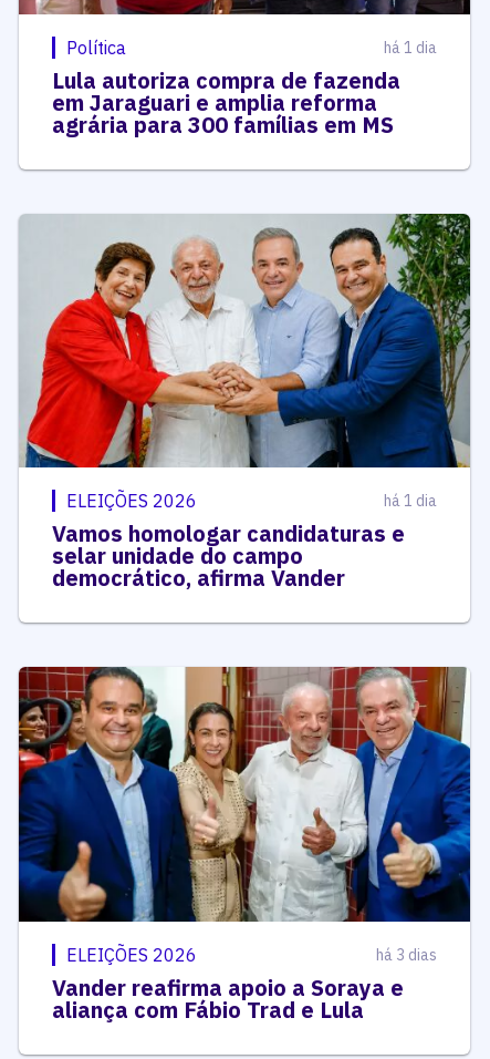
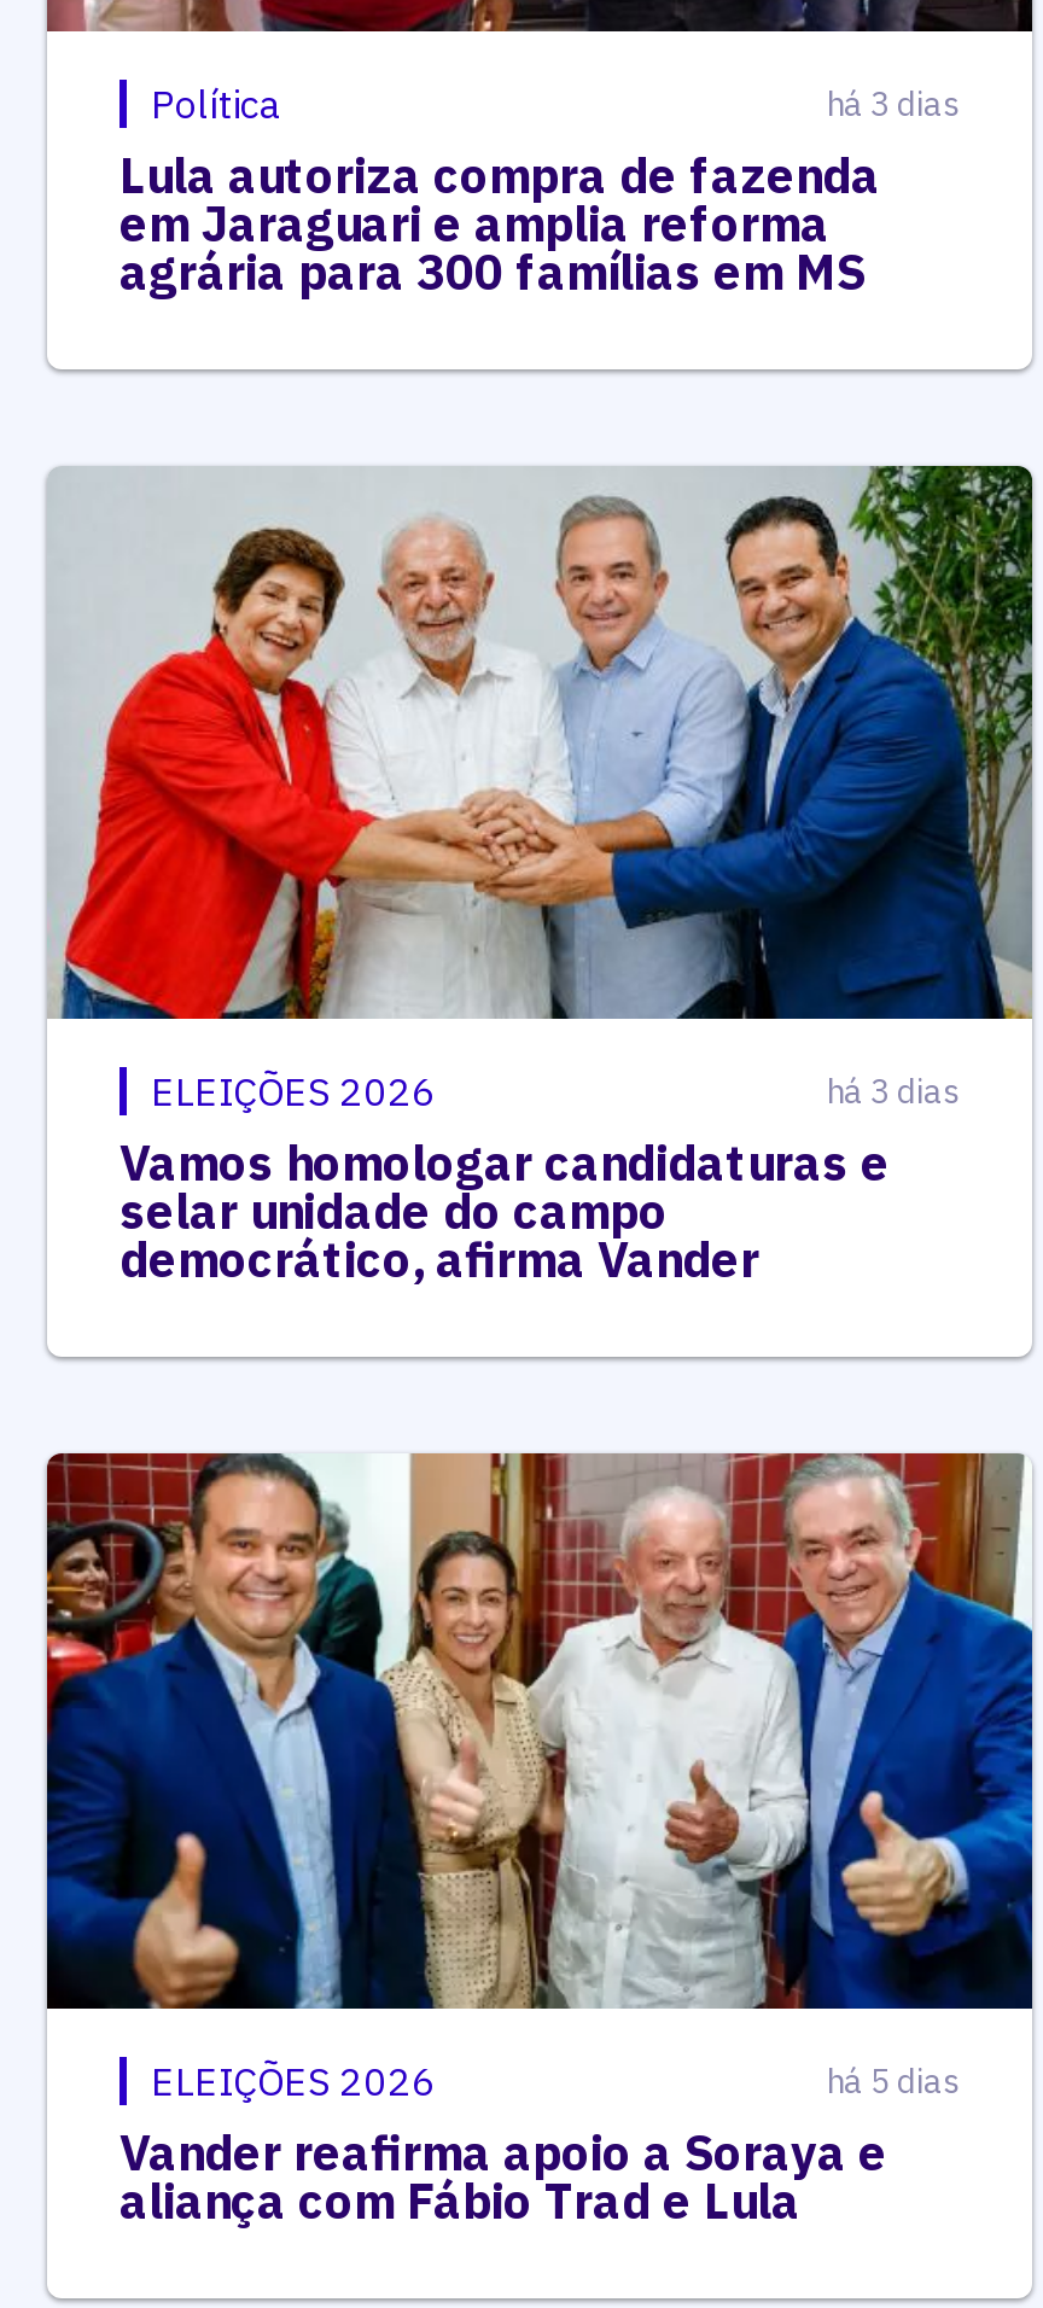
- há 1 dia
+ há 3 dias

- há 1 dia
+ há 3 dias

- há 3 dias
+ há 5 dias
